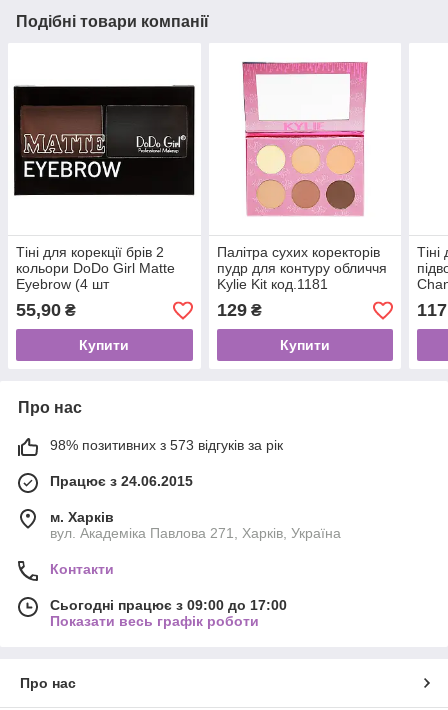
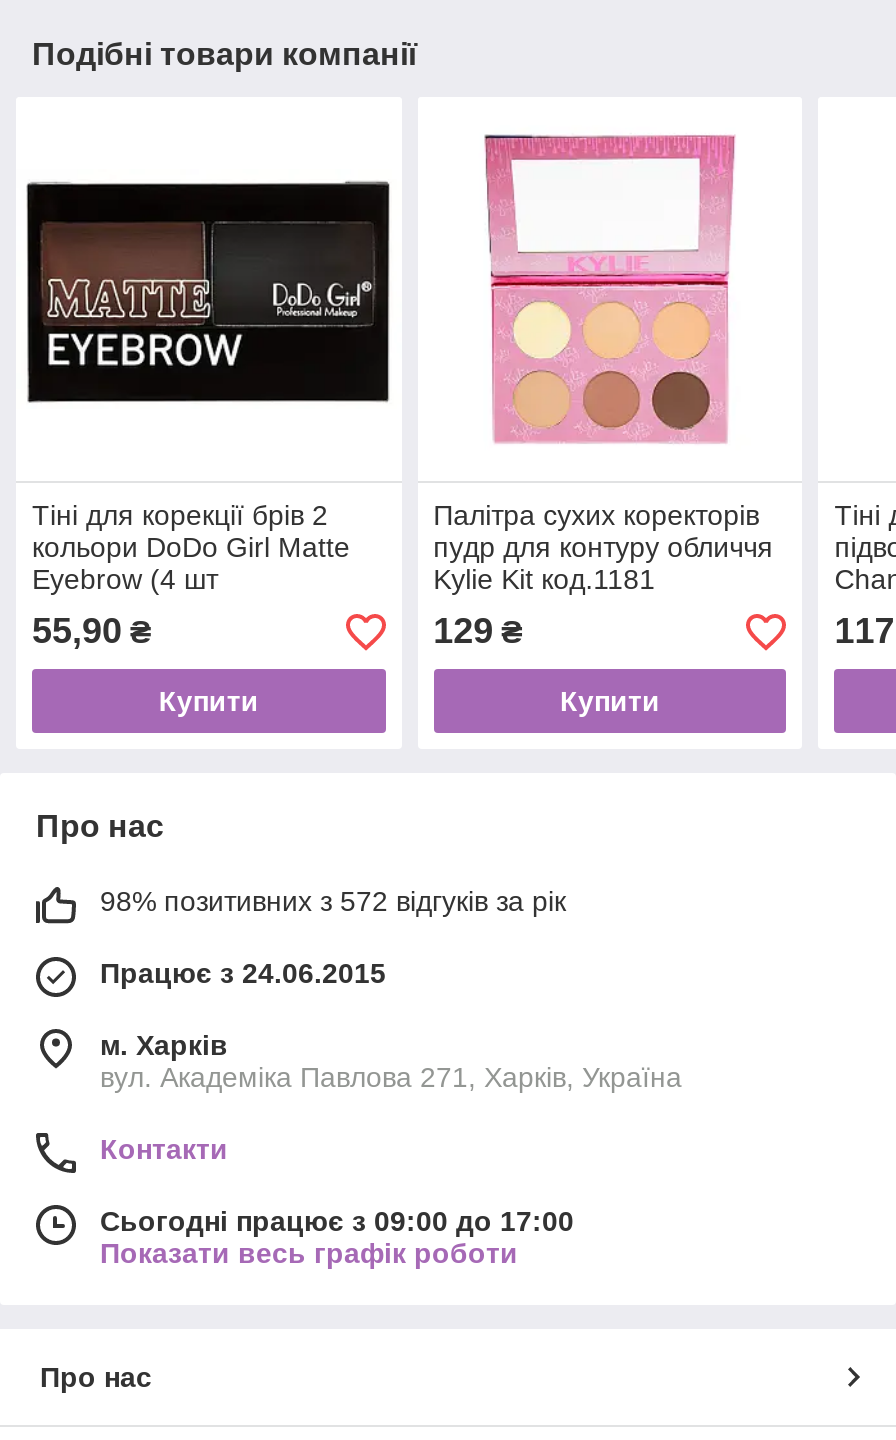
- 98% позитивних з 573 відгуків за рік
+ 98% позитивних з 572 відгуків за рік
